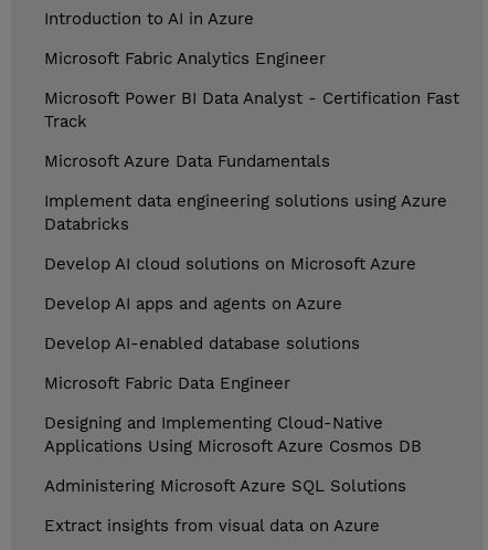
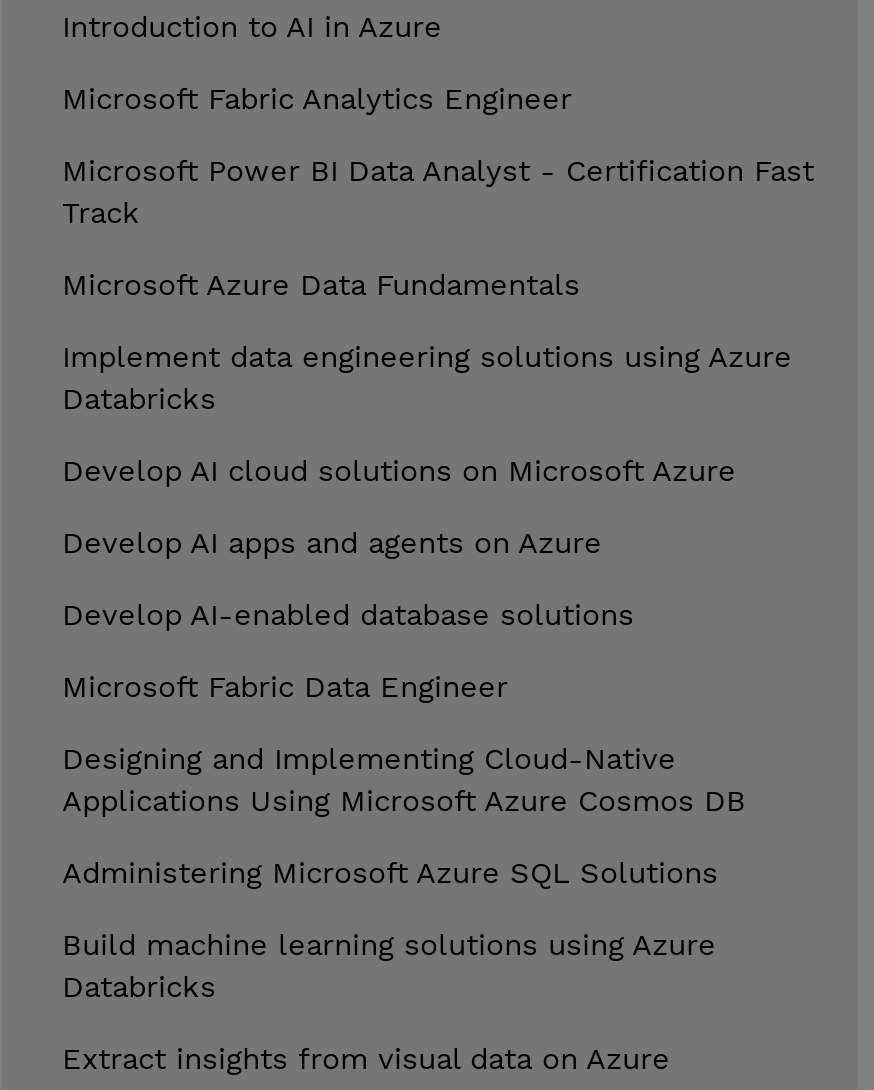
+ Build machine learning solutions using Azure
+ Databricks
